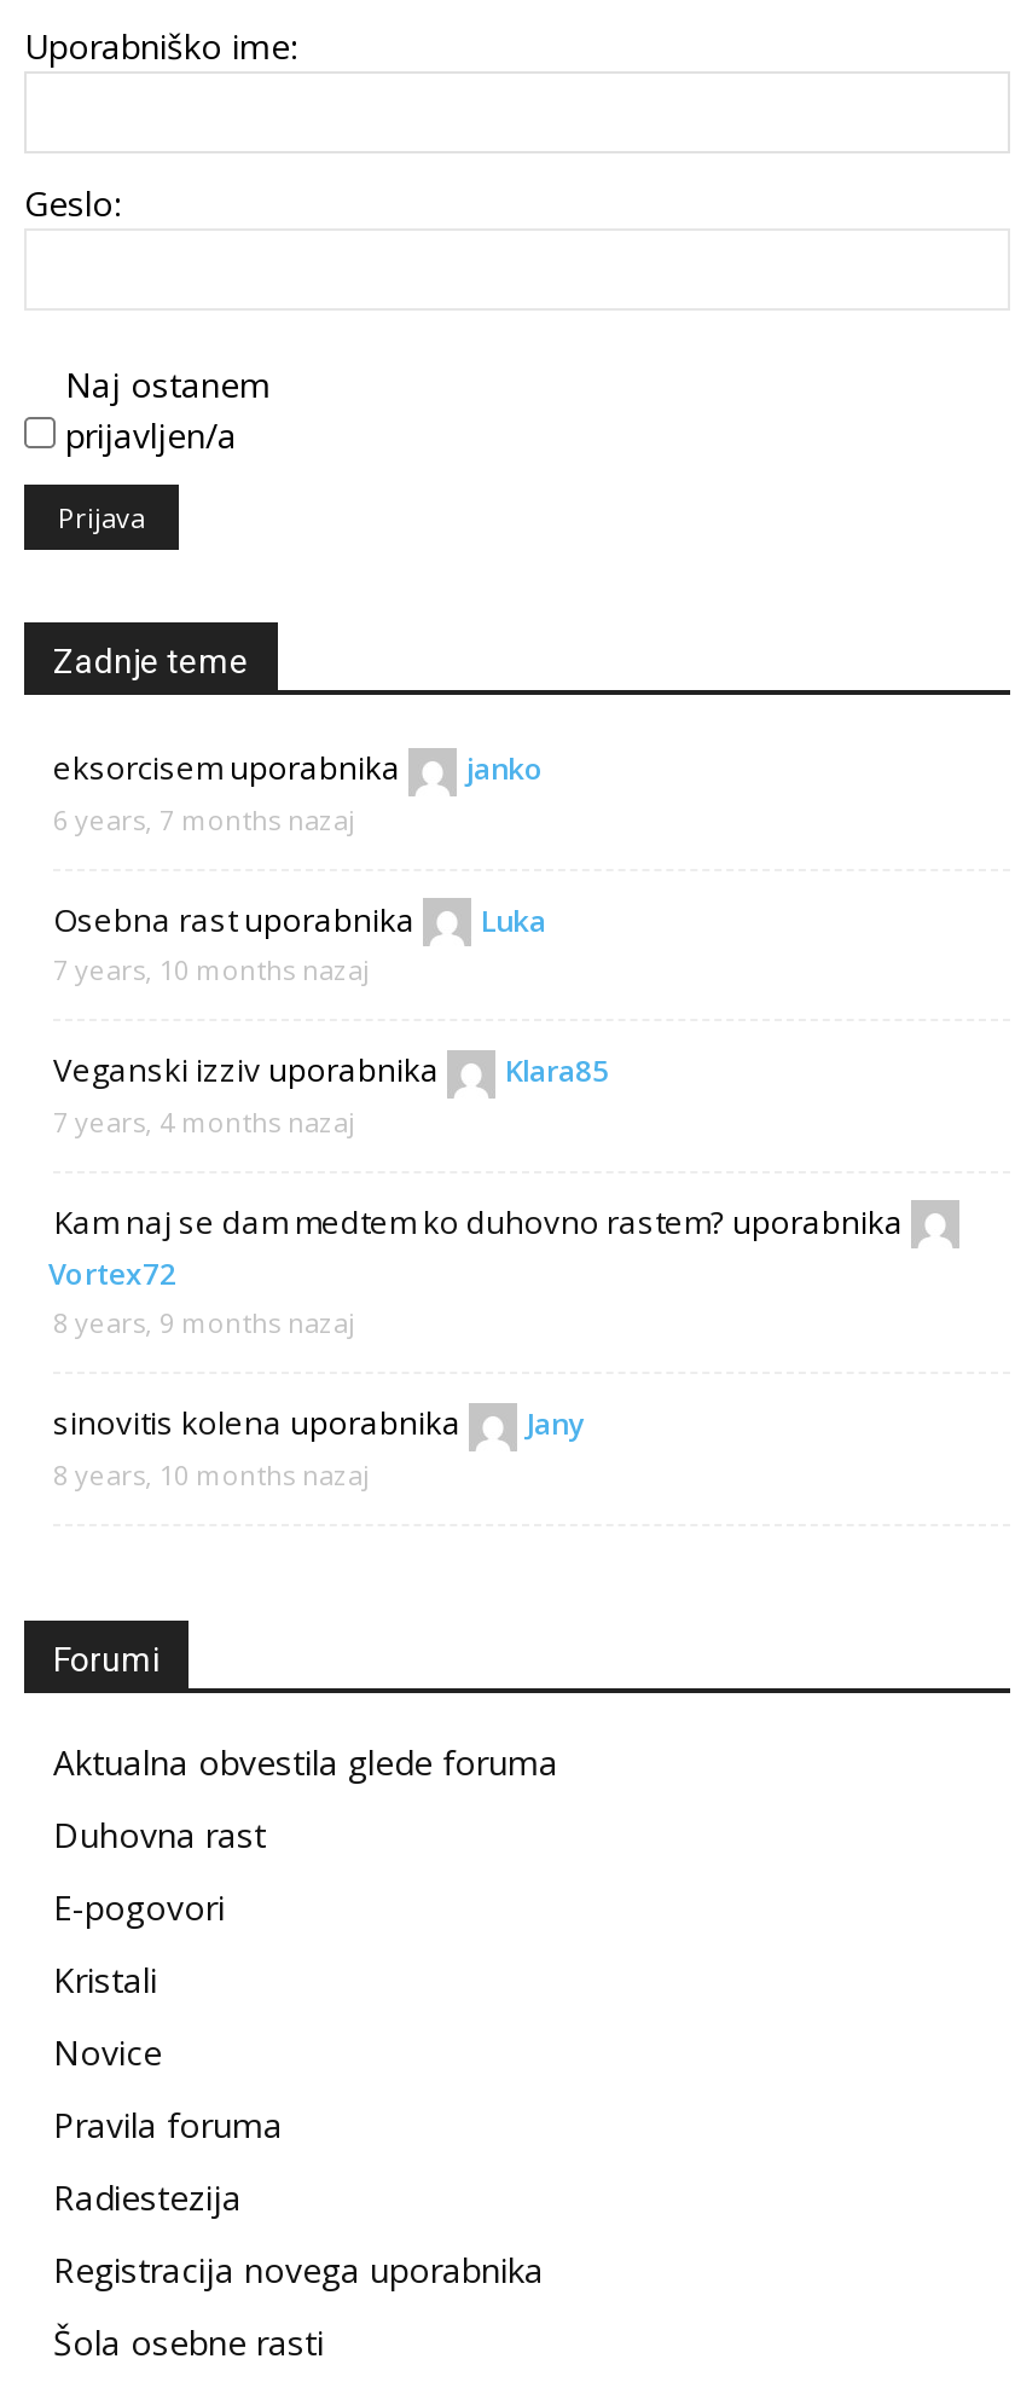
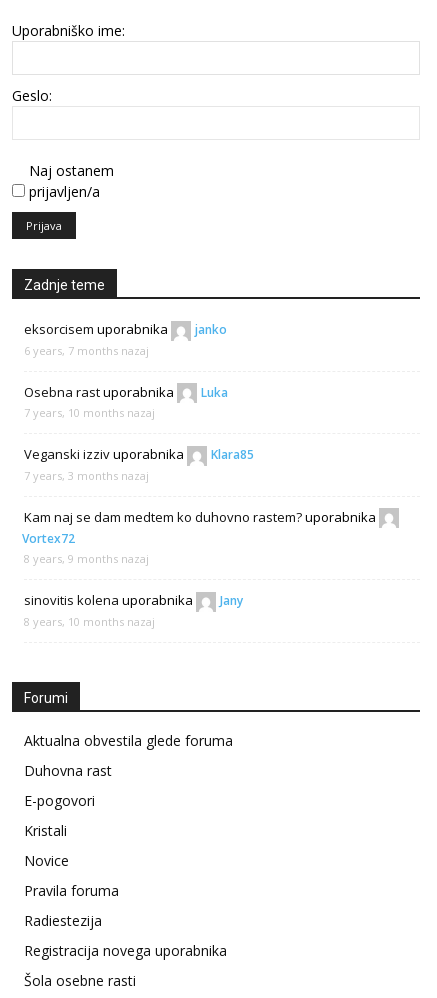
- 7 years, 4 months nazaj
+ 7 years, 3 months nazaj
